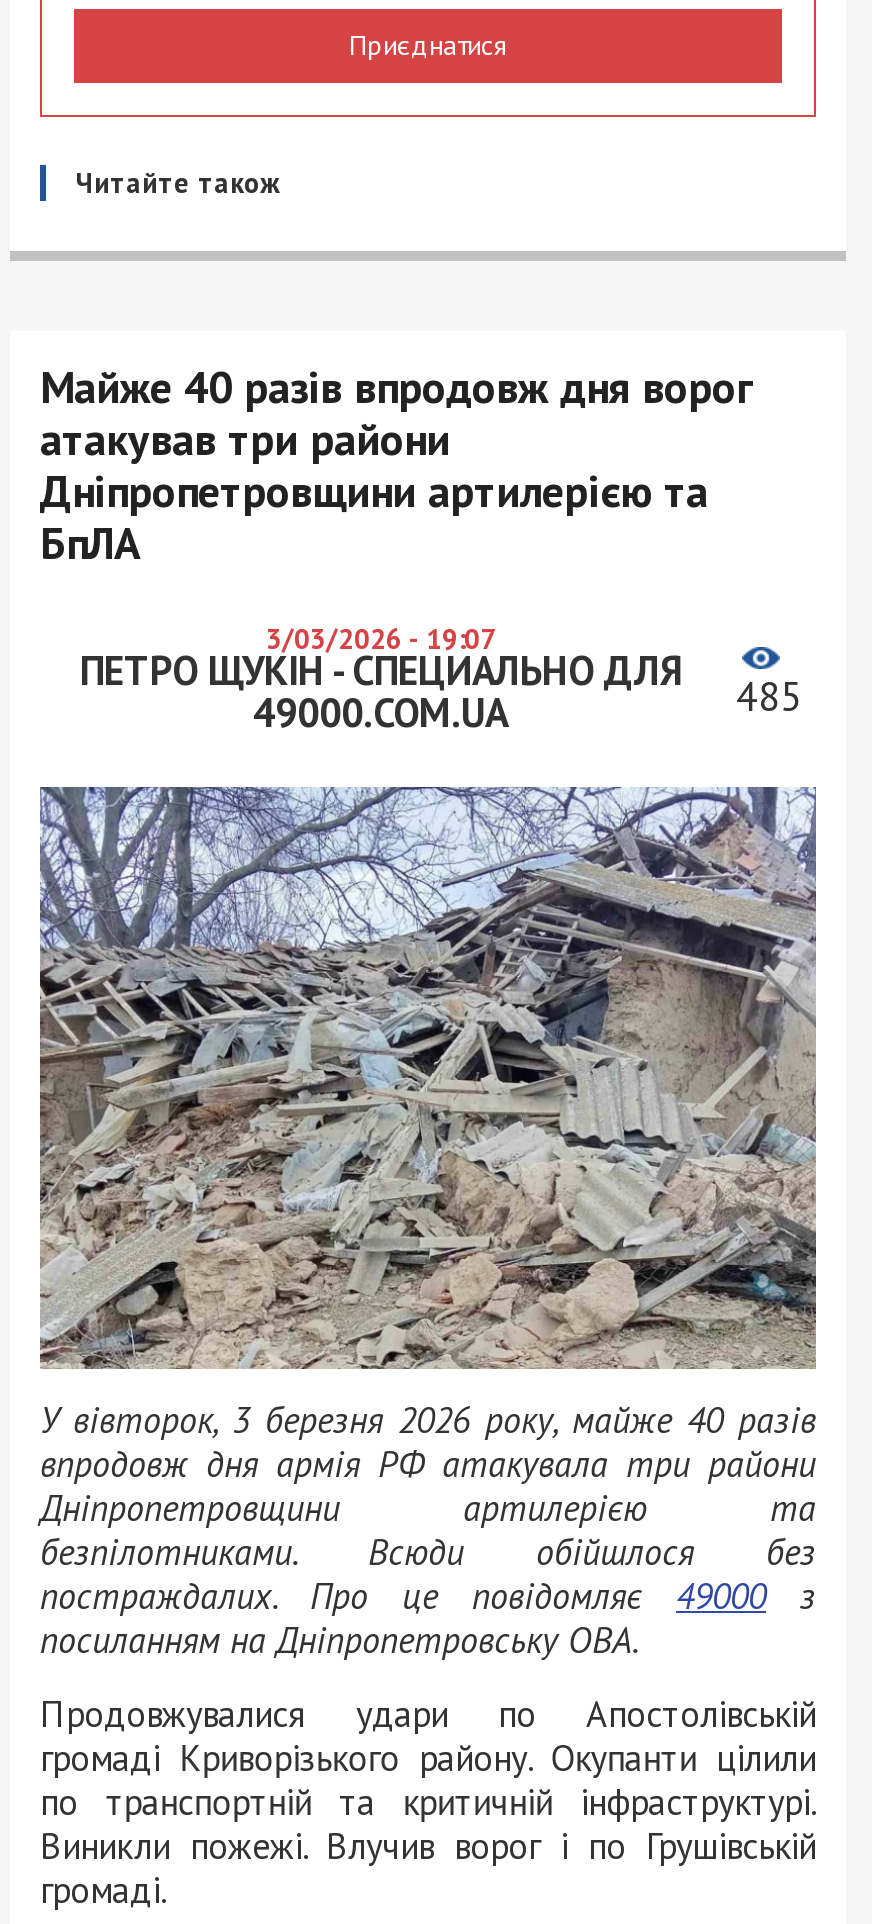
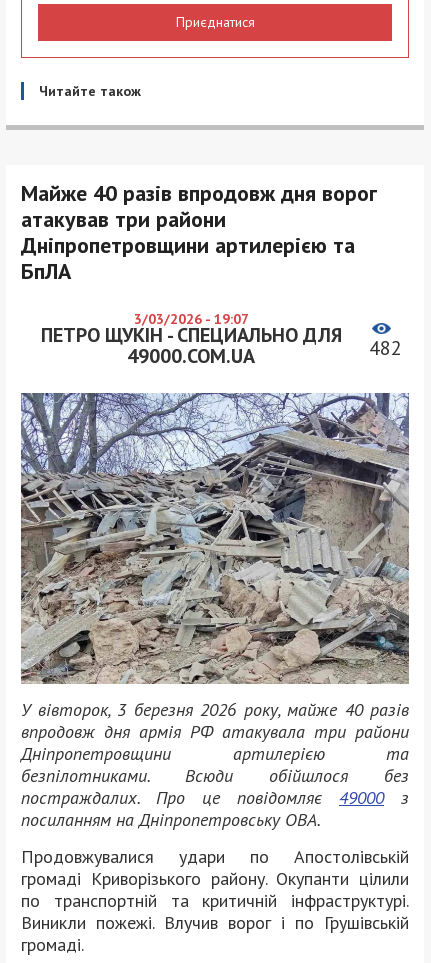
- ПЕТРО ЩУКІН - СПЕЦИАЛЬНО ДЛЯ 485
+ ПЕТРО ЩУКІН - СПЕЦИАЛЬНО ДЛЯ 482
